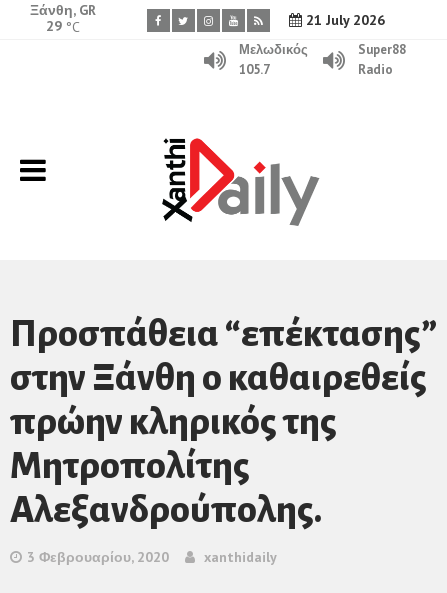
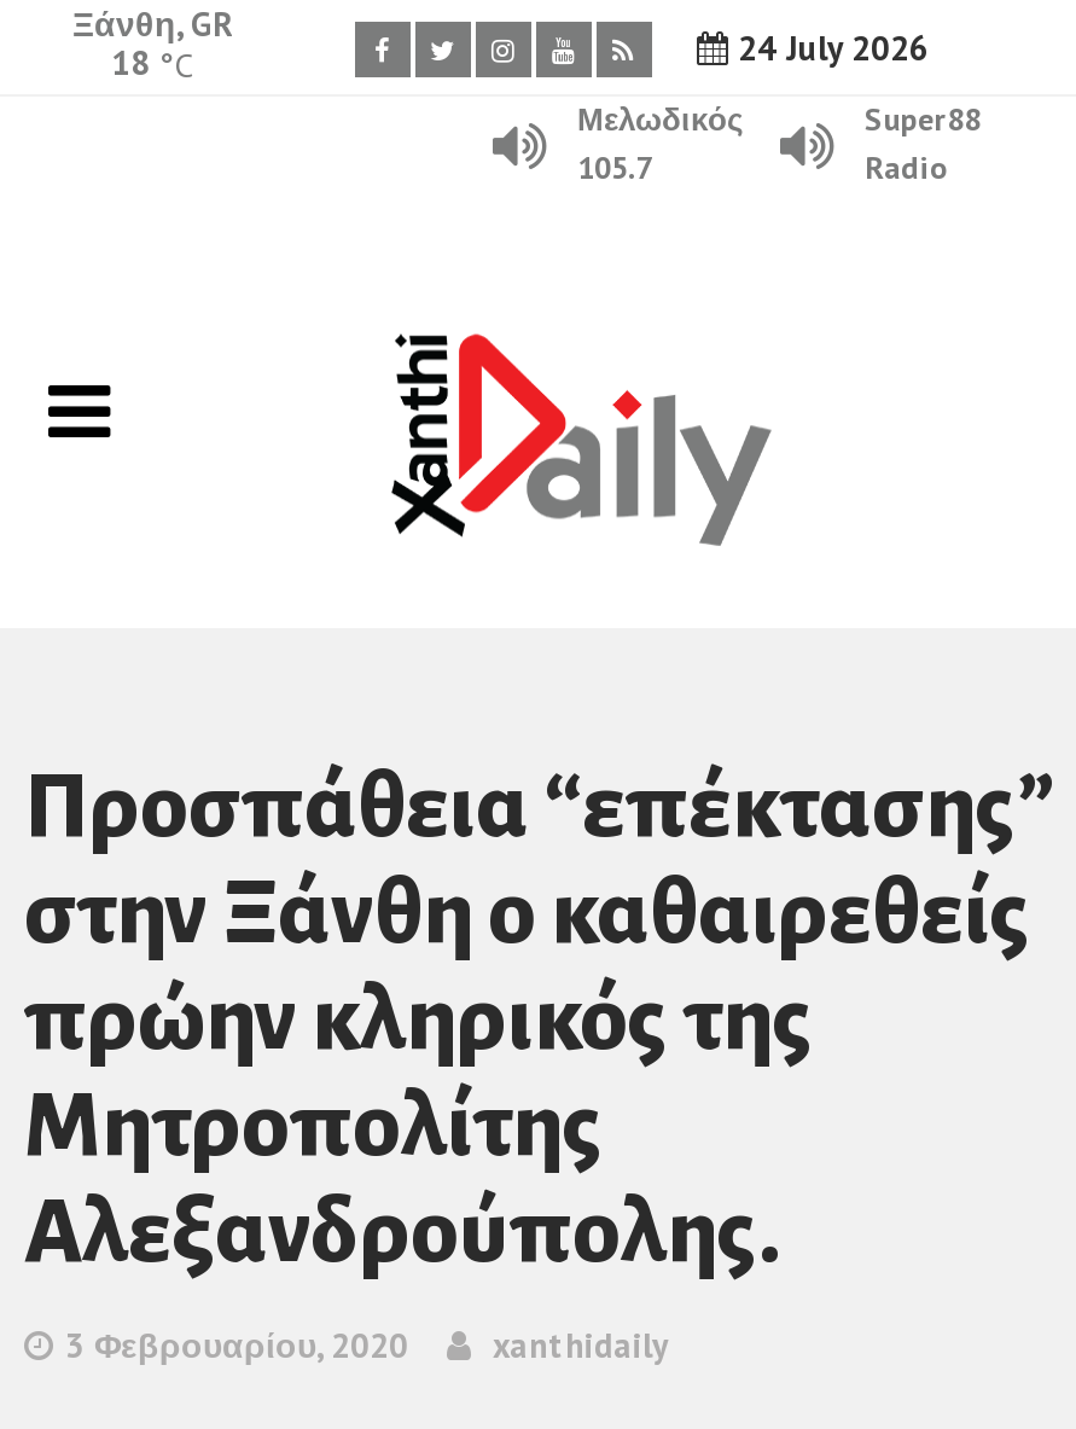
- 21 July 2026
+ 24 July 2026

- 29 °C
+ 18 °C
